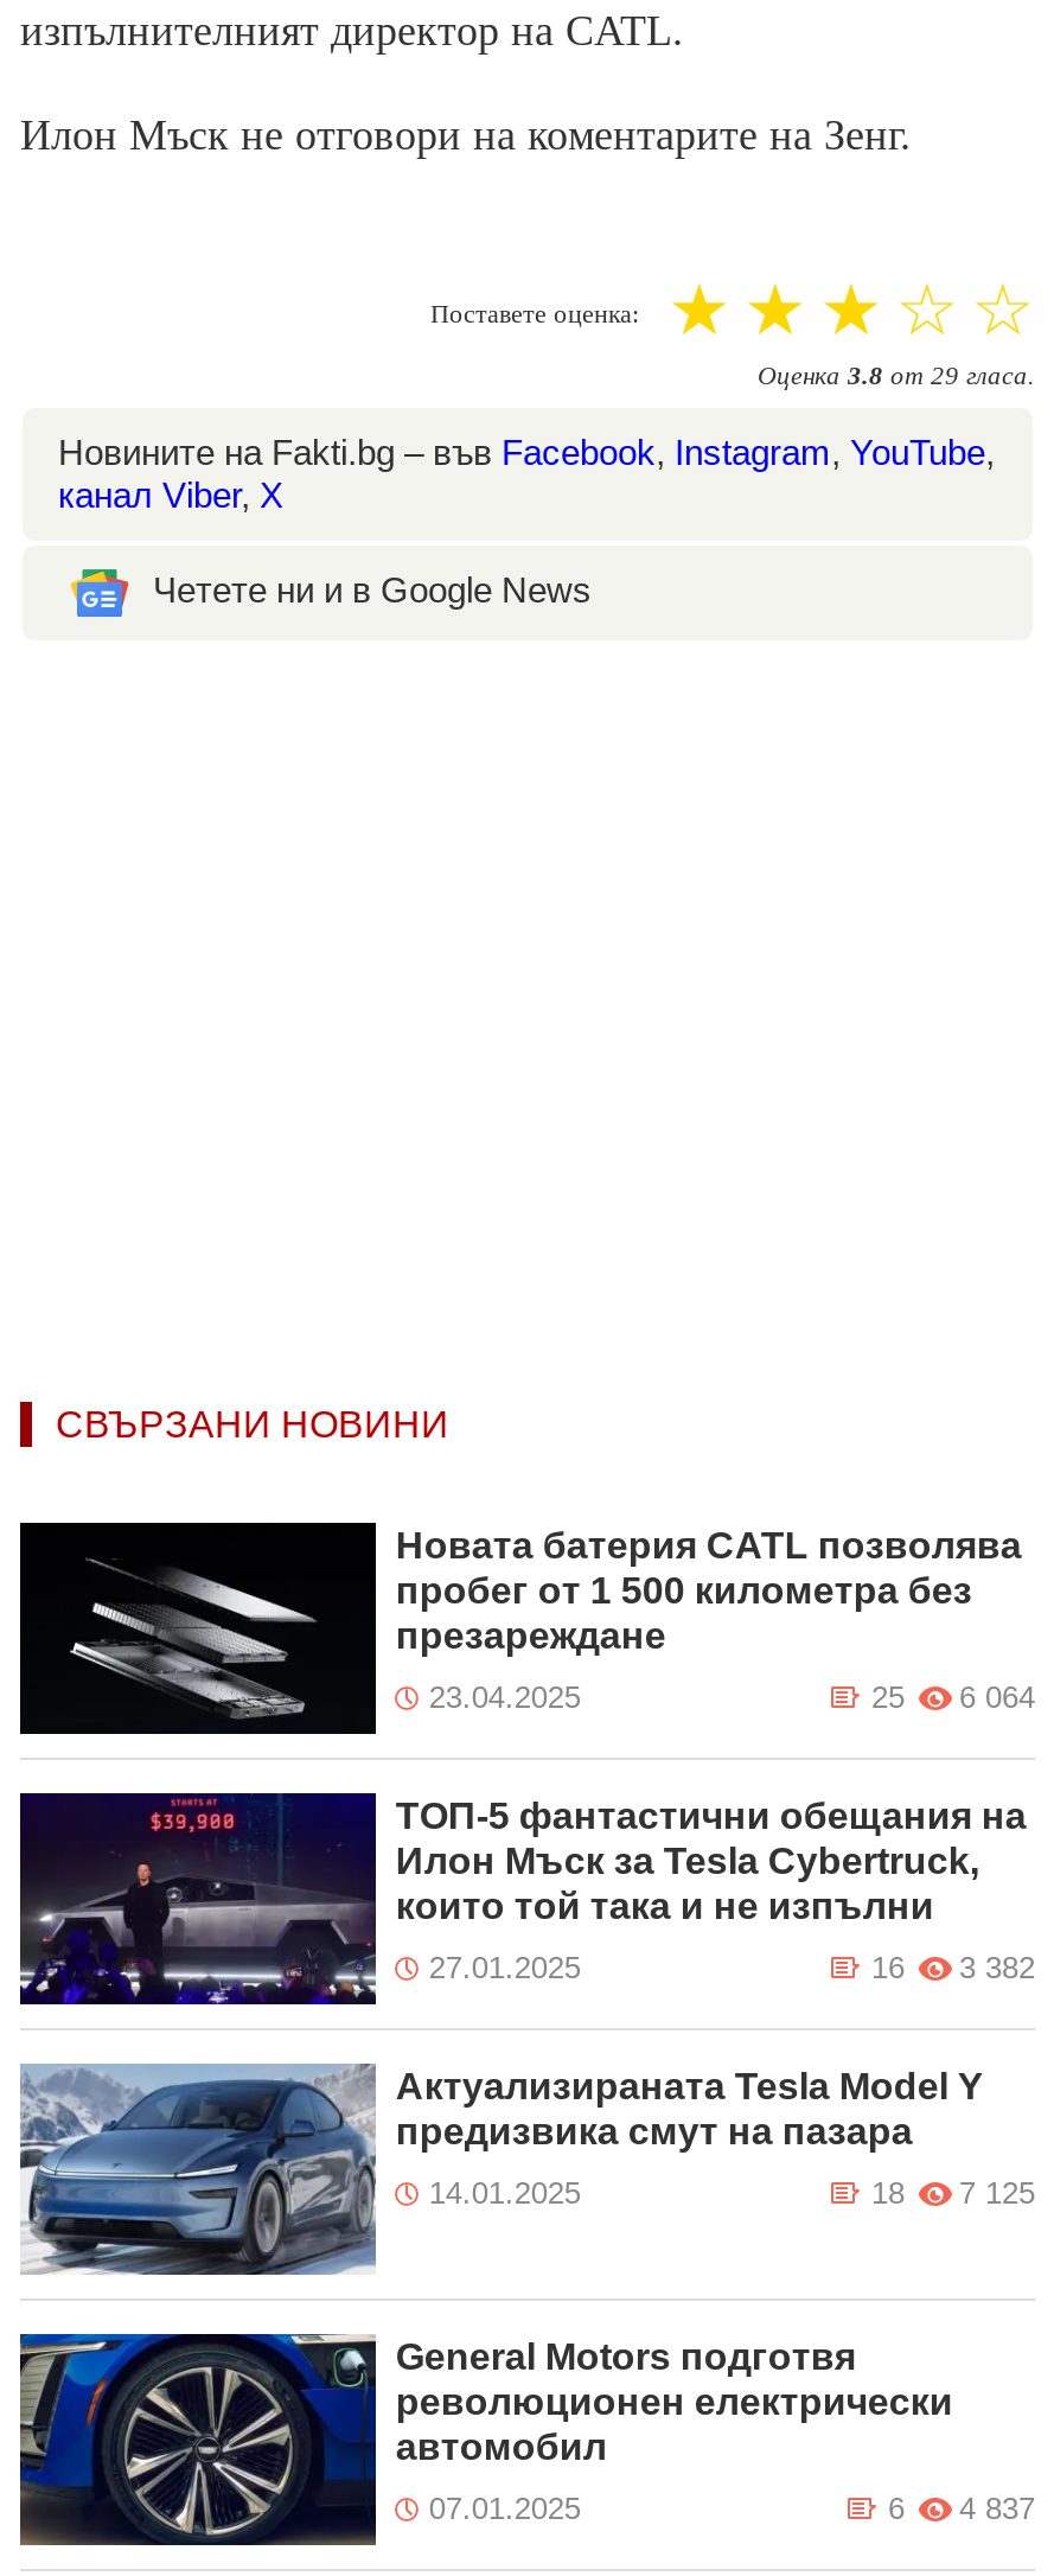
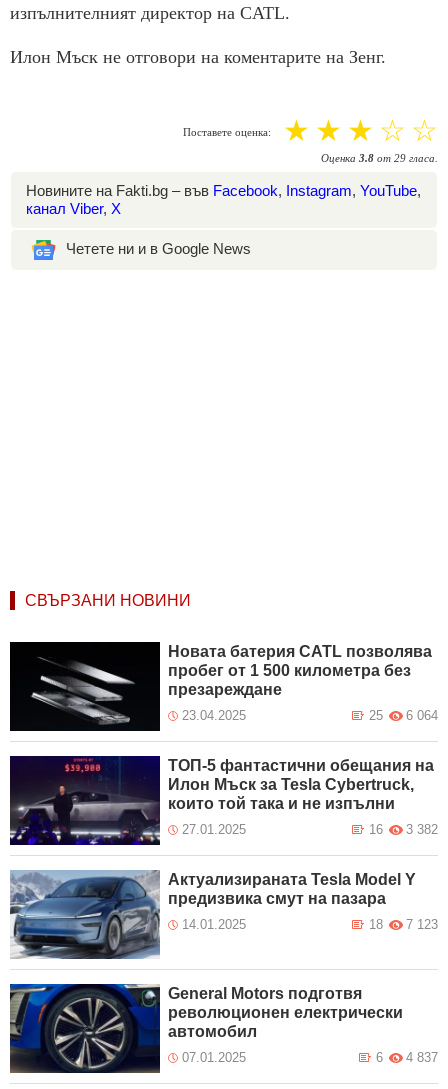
- 18 7 125
+ 18 7 123
